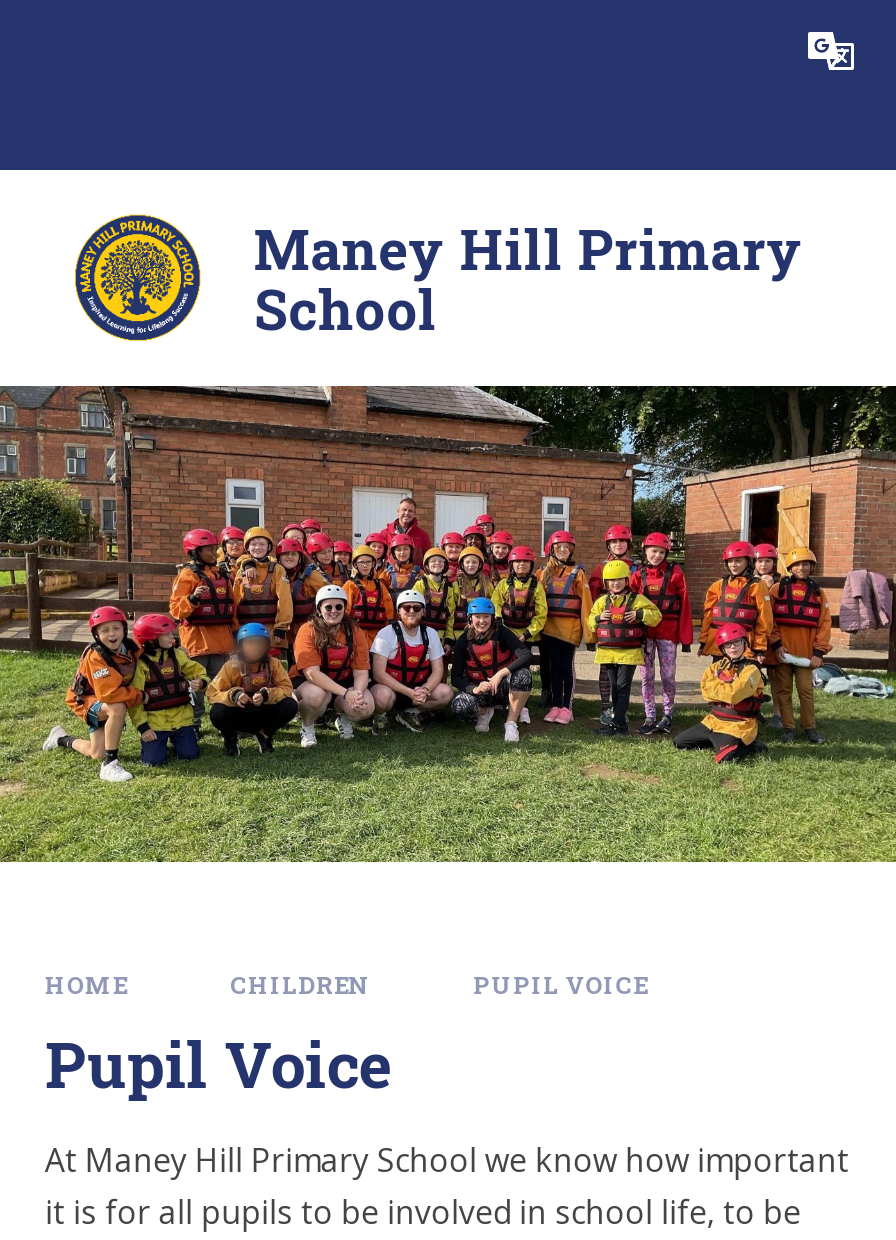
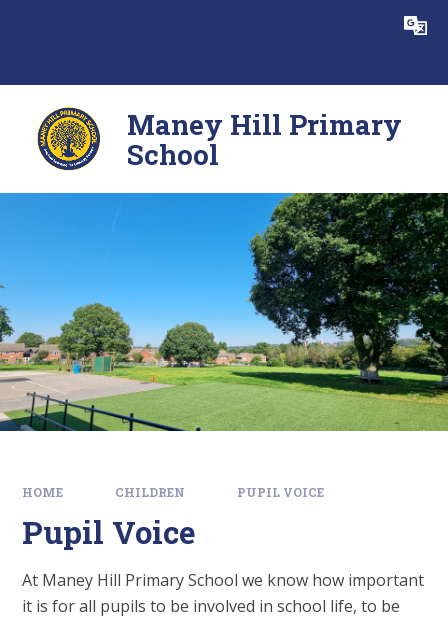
- [image]
+ [image]
